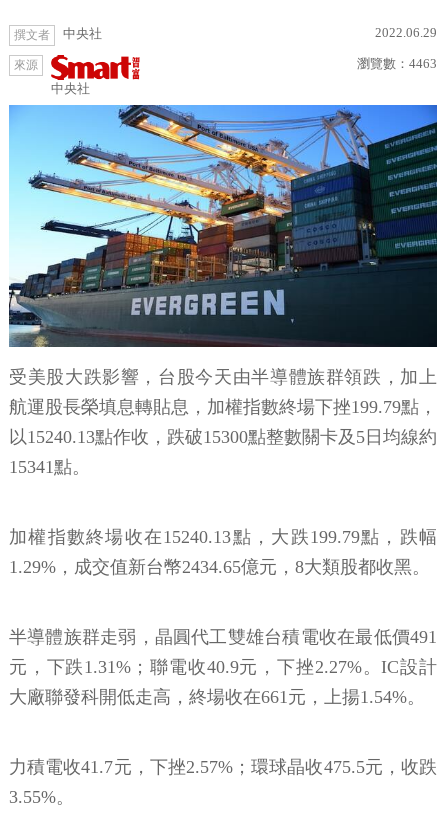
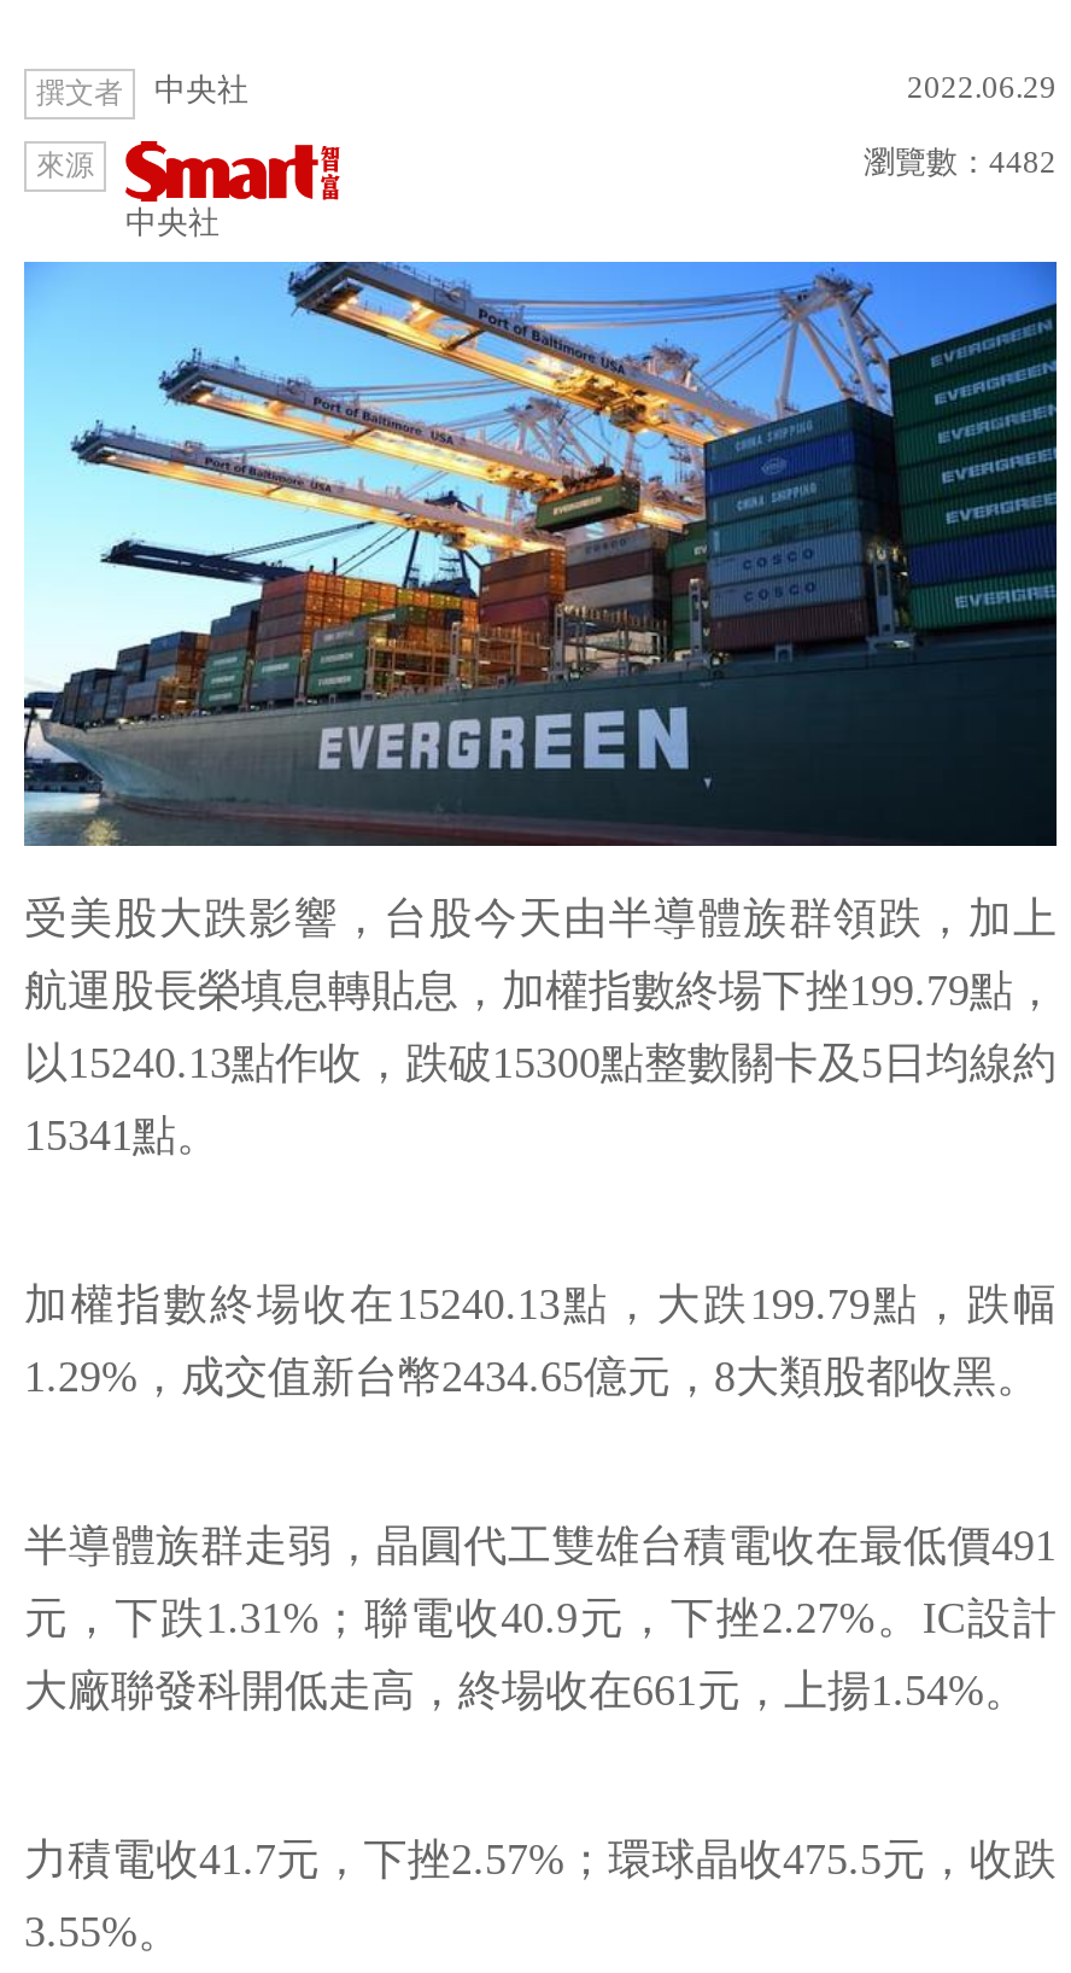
- 瀏覽數：4463
+ 瀏覽數：4482
